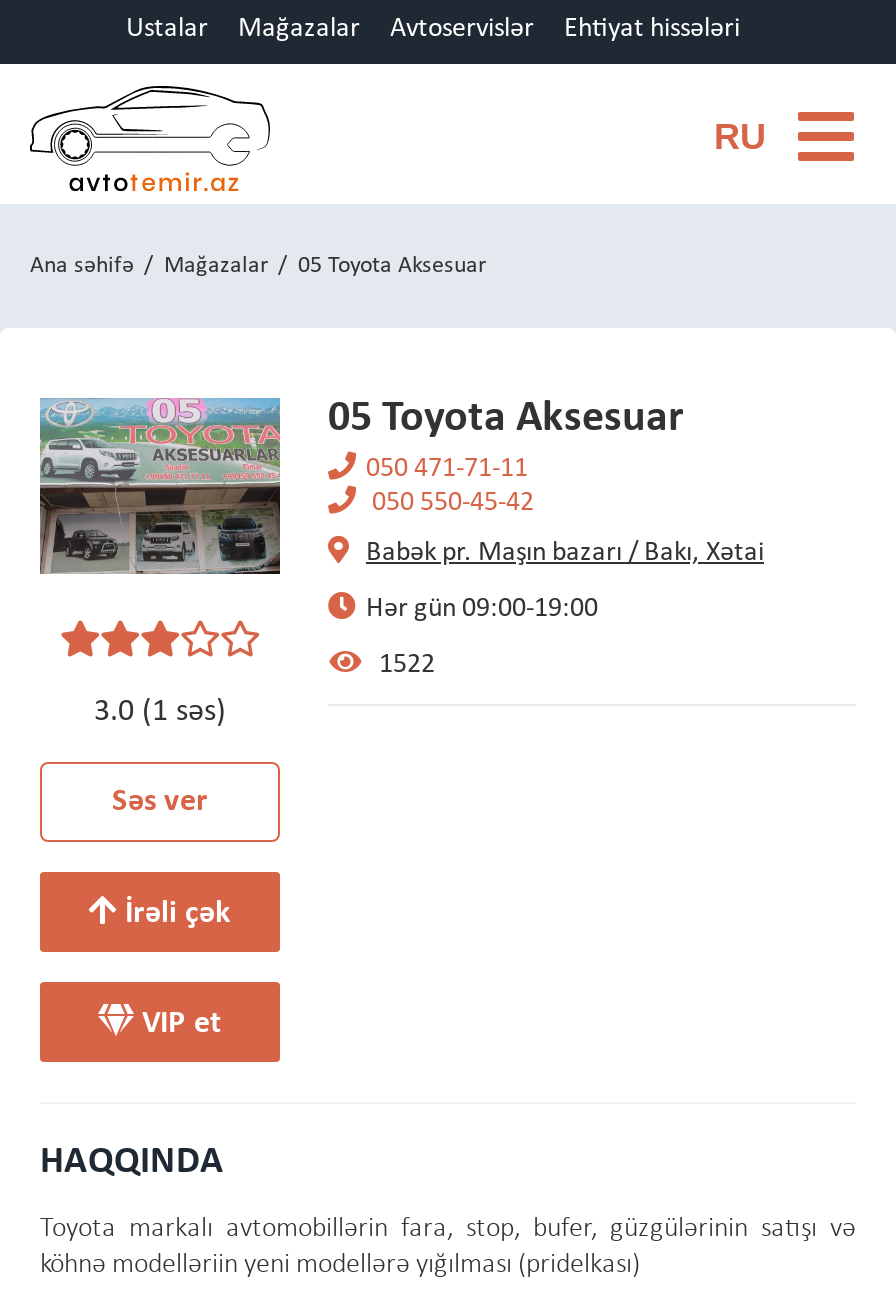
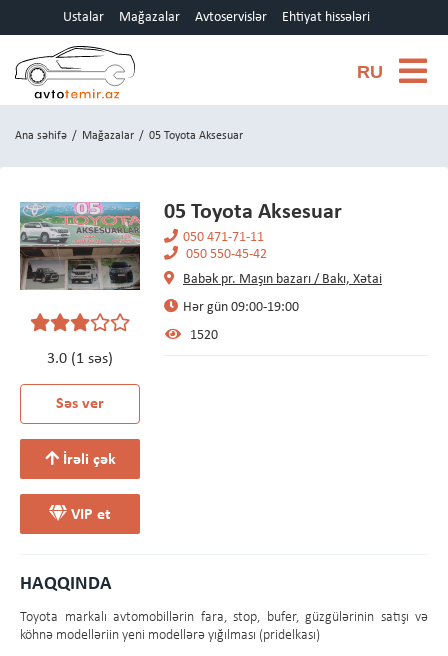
- 1522
+ 1520
